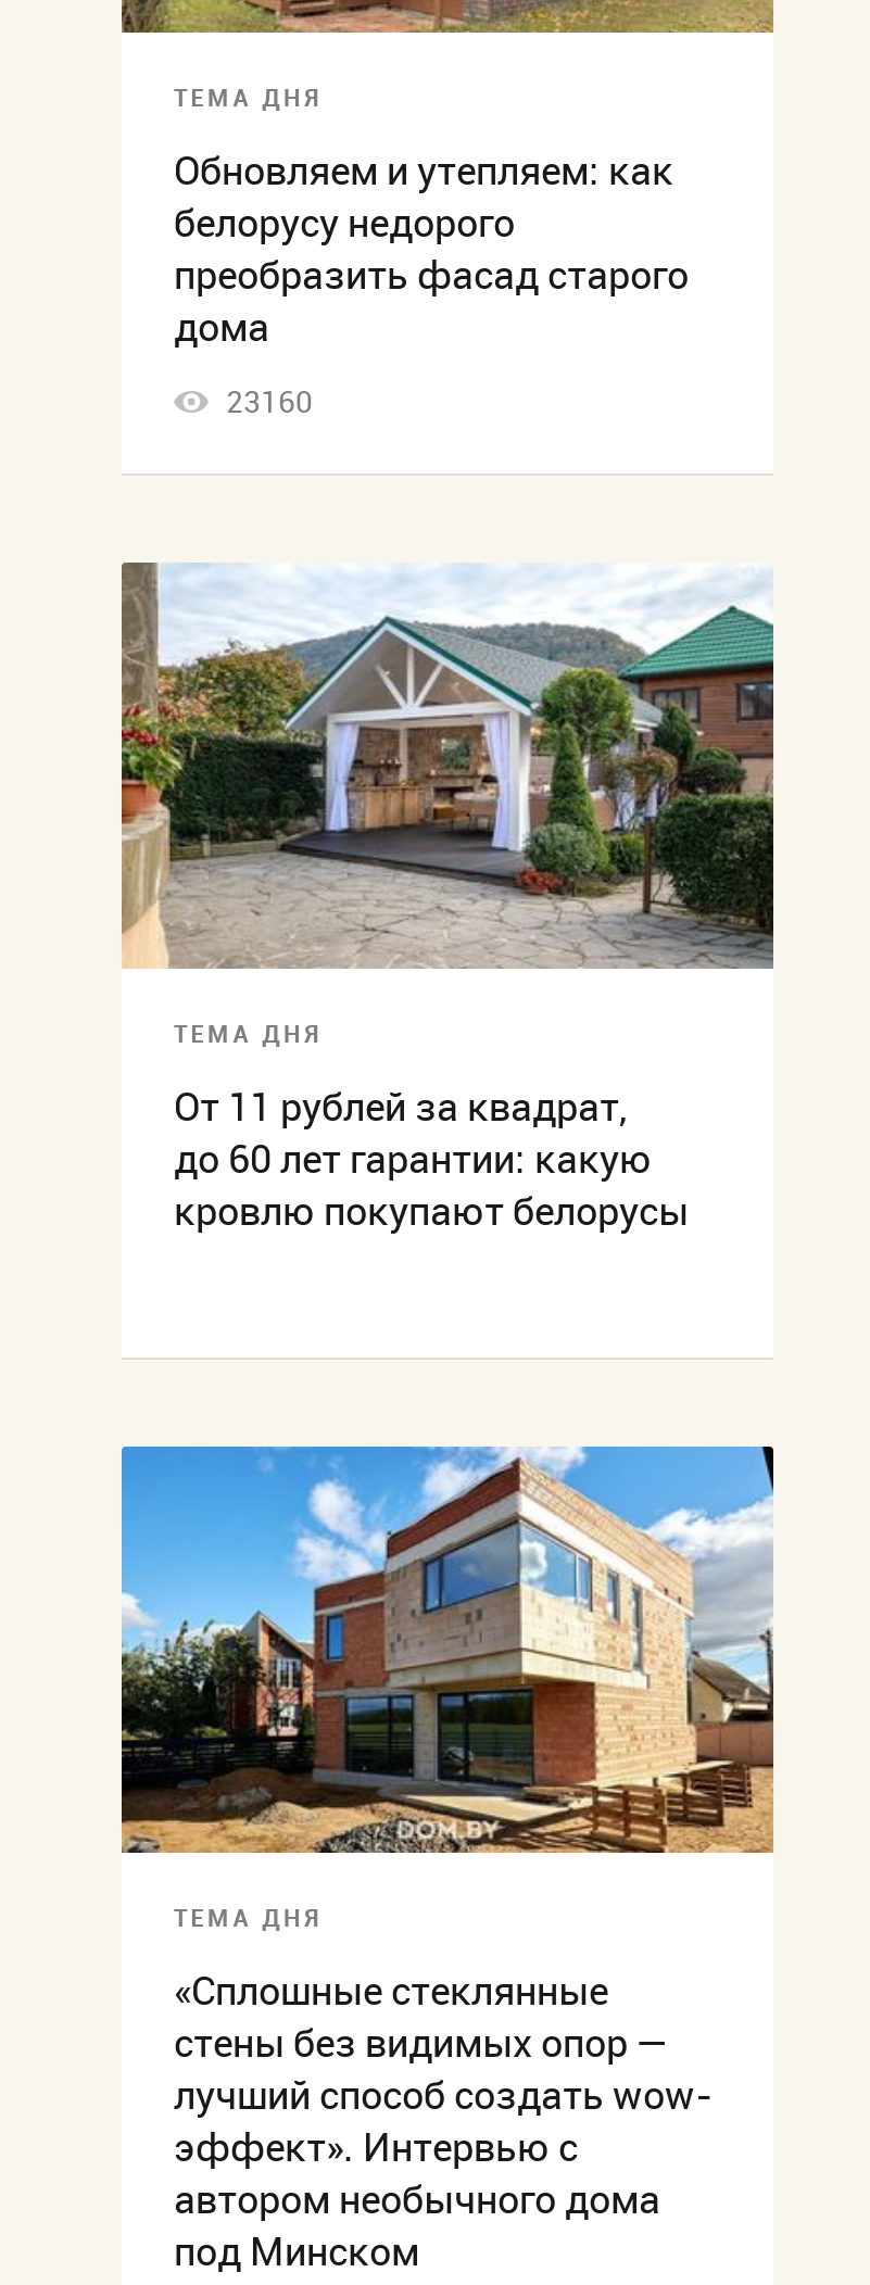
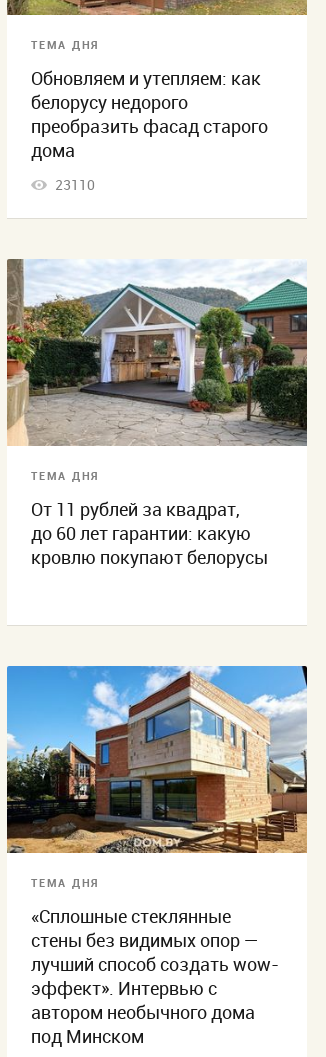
- 23160
+ 23110
